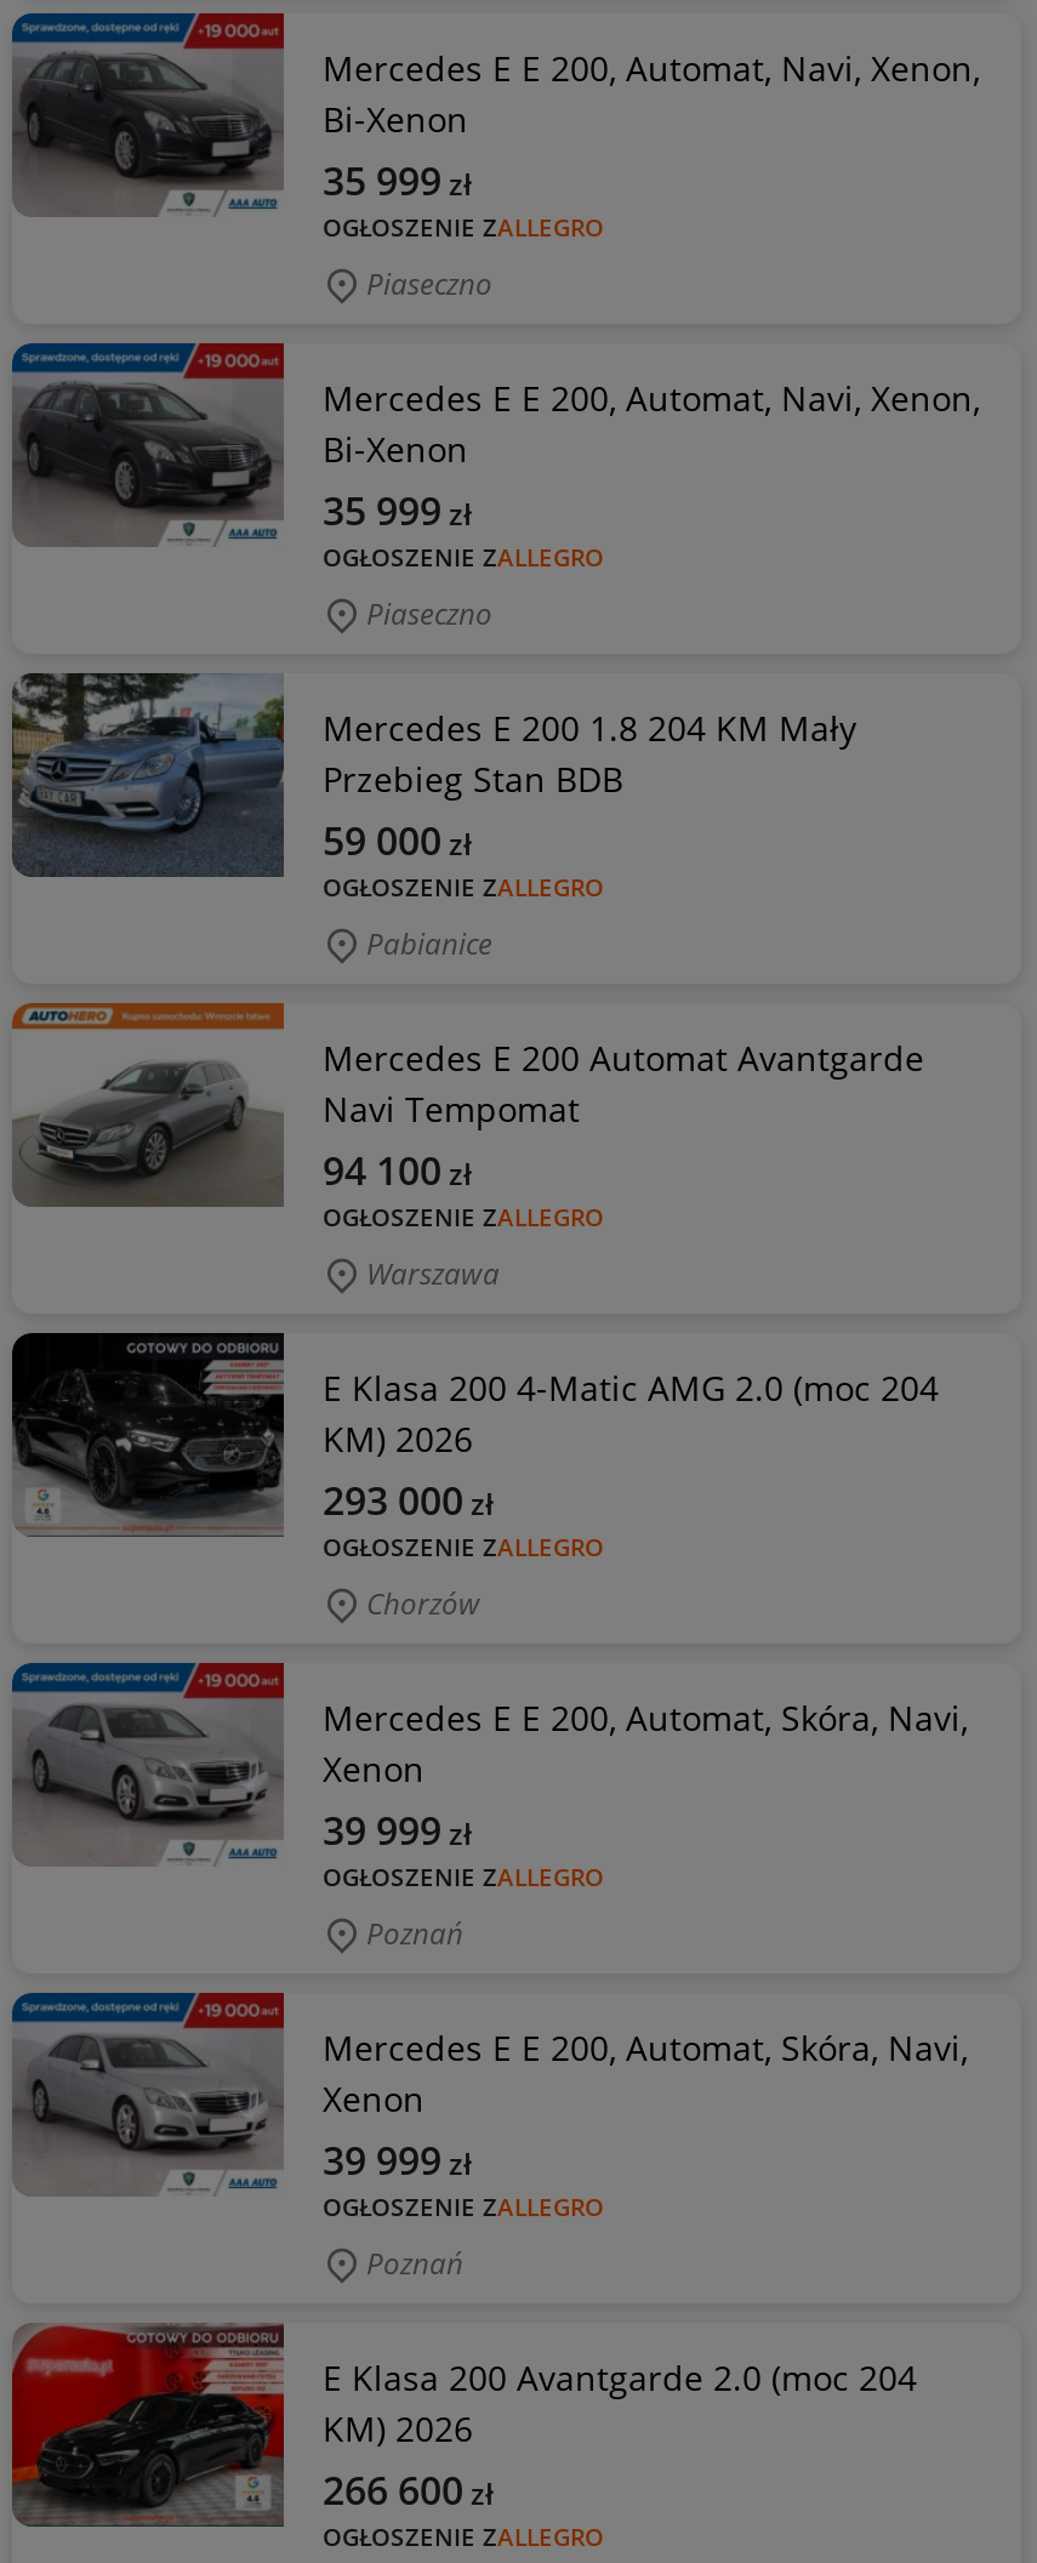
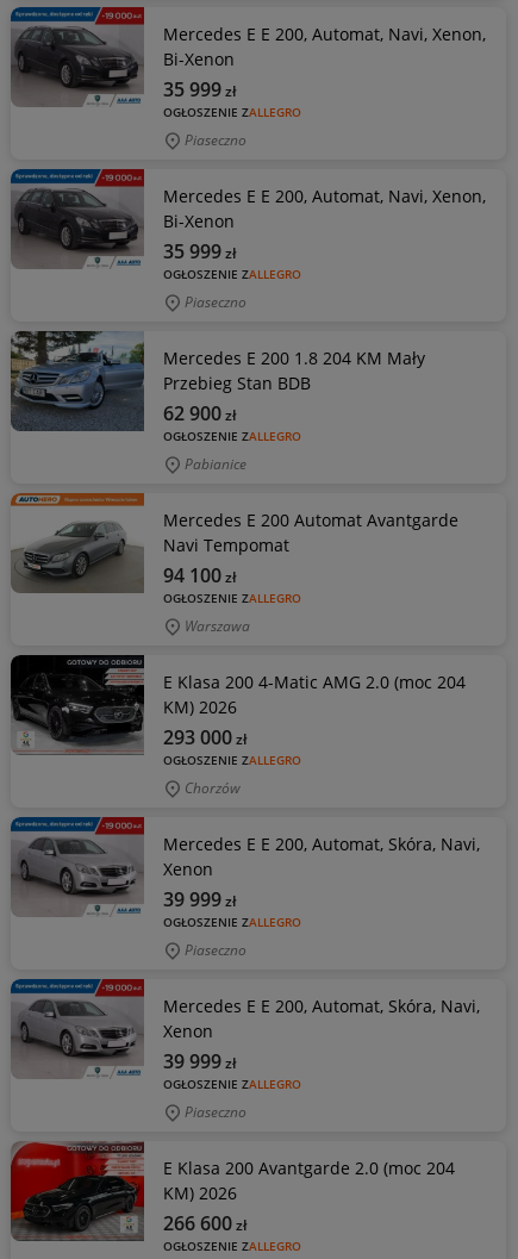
- 59 000 zł
+ 62 900 zł

- Poznań
+ Piaseczno

- Poznań
+ Piaseczno
